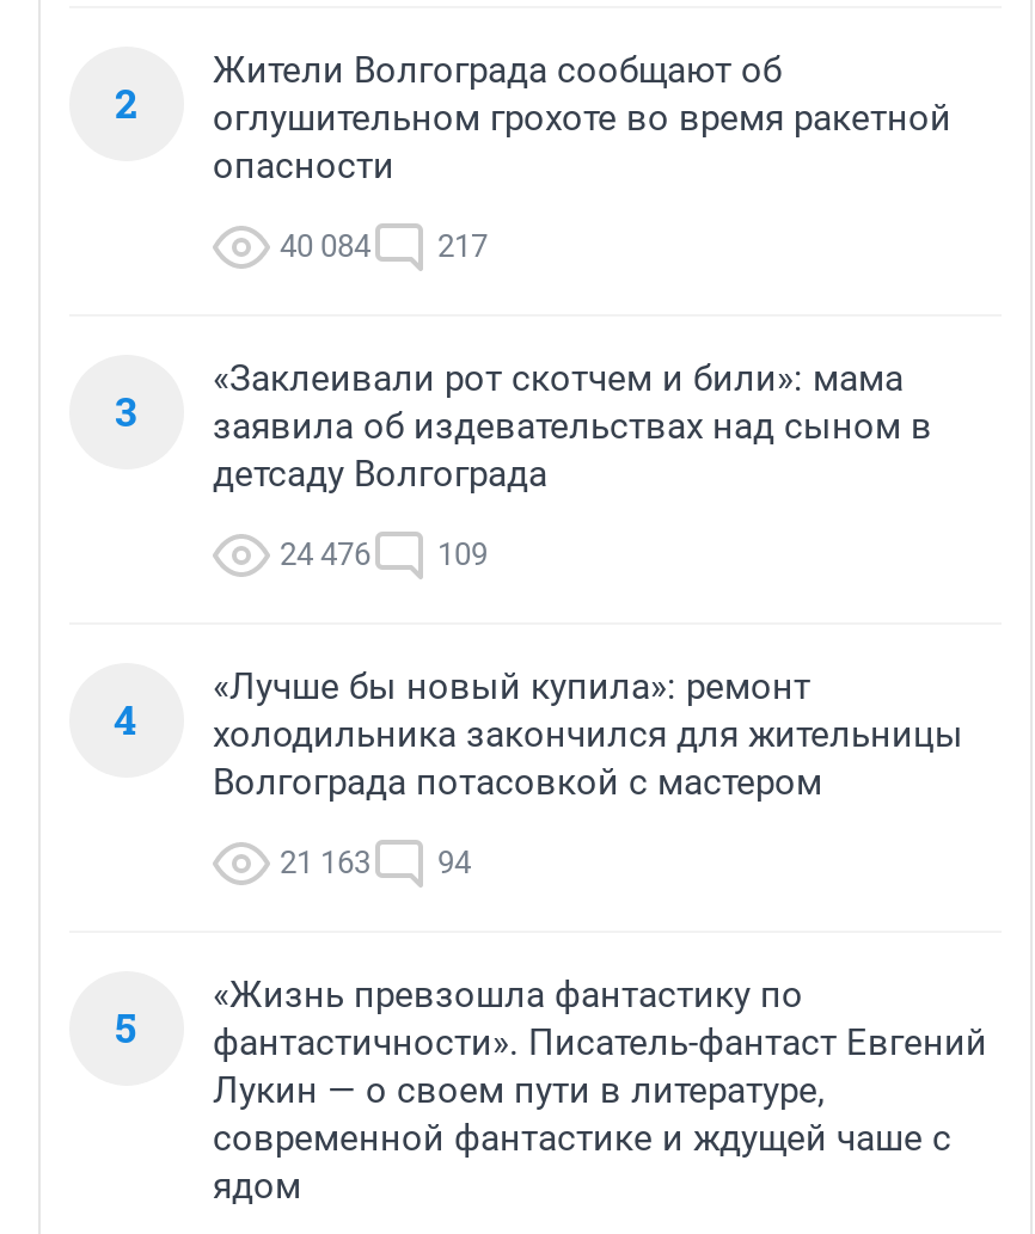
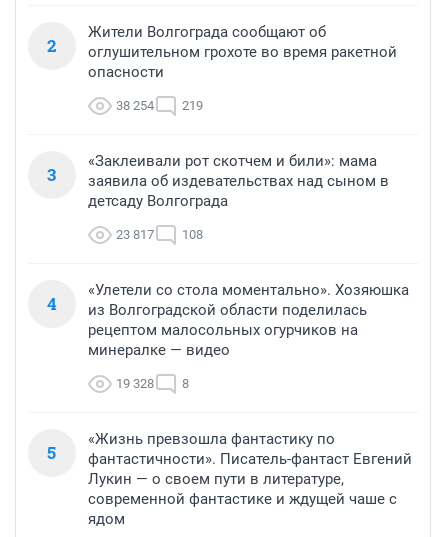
- 40 084
+ 38 254

- 217
+ 219

- 24 476
+ 23 817

- 109
+ 108

- «Лучше бы новый купила»: ремонт
- холодильника закончился для жительницы
- Волгограда потасовкой с мастером
+ «Улетели со стола моментально». Хозяюшка
+ из Волгоградской области поделилась
+ рецептом малосольных огурчиков на
+ минералке — видео

- 21 163
- 94
+ 19 328
+ 8
